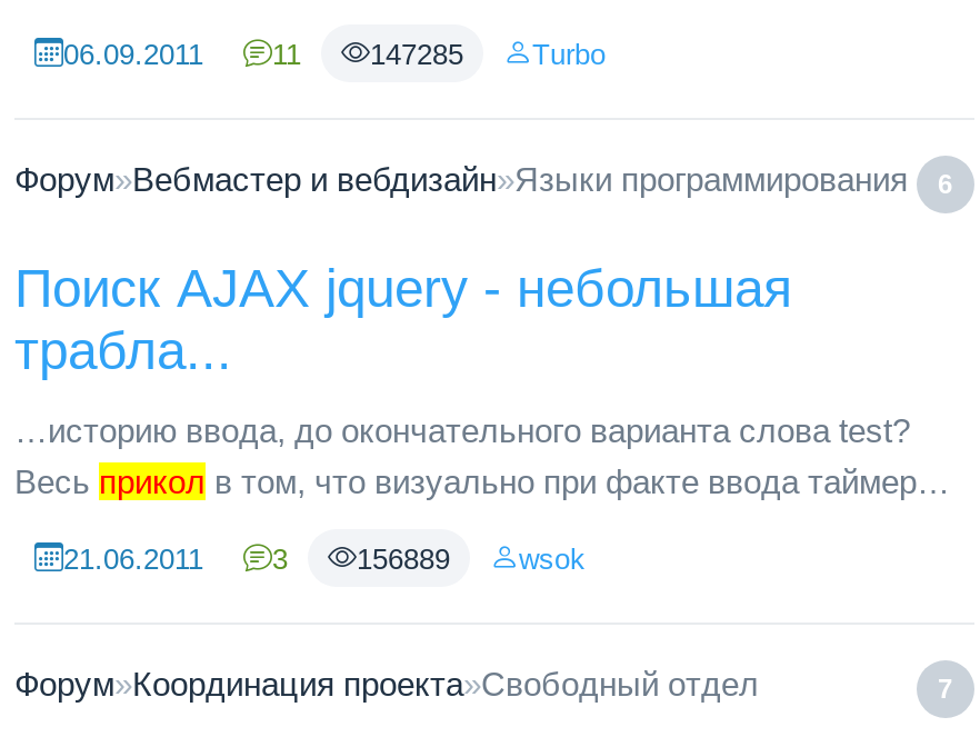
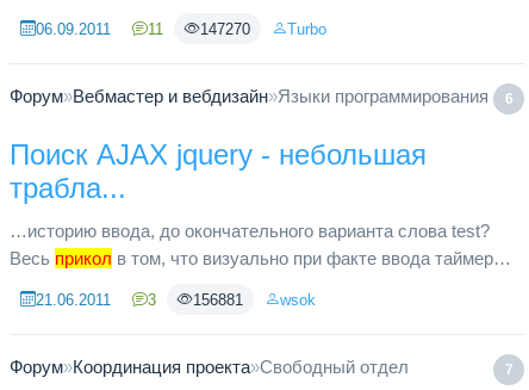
- 147285
+ 147270

- 156889
+ 156881
